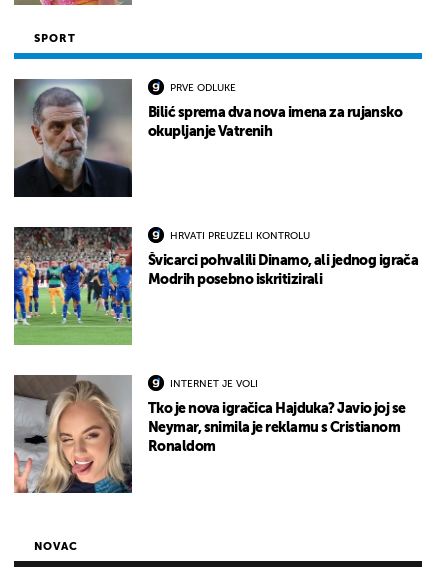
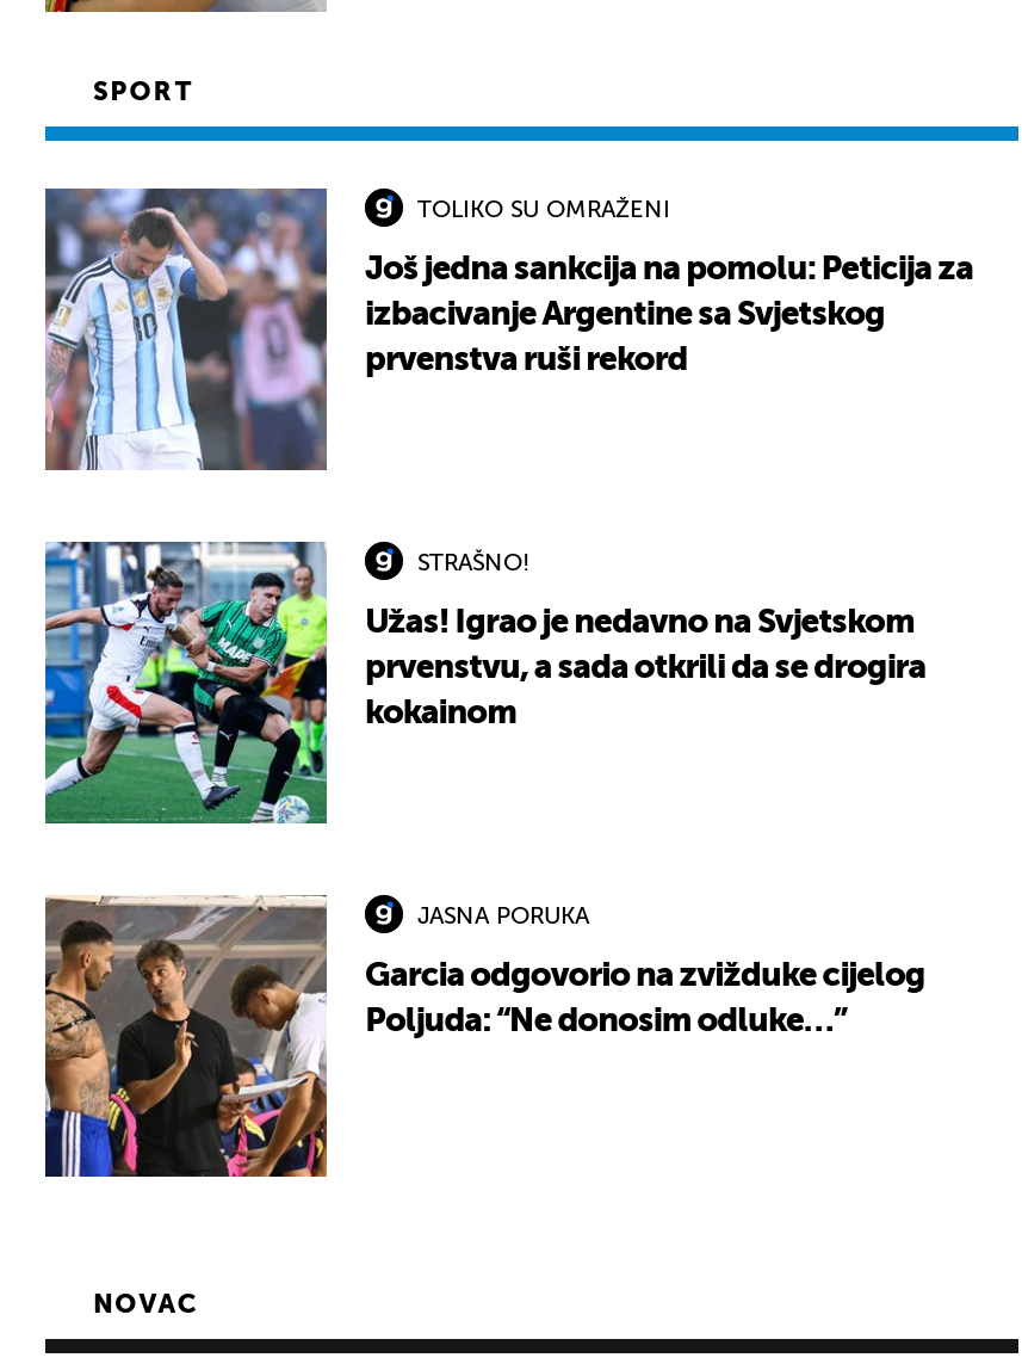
- [image]
- Bilić sprema dva nova imena za rujansko
- okupljanje Vatrenih
+ [image]
+ Još jedna sankcija na pomolu: Peticija za
+ izbacivanje Argentine sa Svjetskog
+ prvenstva ruši rekord

- PRVE ODLUKE
+ TOLIKO SU OMRAŽENI

- [image]
- Švicarci pohvalili Dinamo, ali jednog igrača
- Modrih posebno iskritizirali
+ [image]
+ Užas! Igrao je nedavno na Svjetskom
+ prvenstvu, a sada otkrili da se drogira
+ kokainom

- HRVATI PREUZELI KONTROLU
+ STRAŠNO!

- [image]
- Tko je nova igračica Hajduka? Javio joj se
- Neymar, snimila je reklamu s Cristianom
- Ronaldom
+ [image]
+ Garcia odgovorio na zvižduke cijelog
+ Poljuda: “Ne donosim odluke…”

- INTERNET JE VOLI
+ JASNA PORUKA
